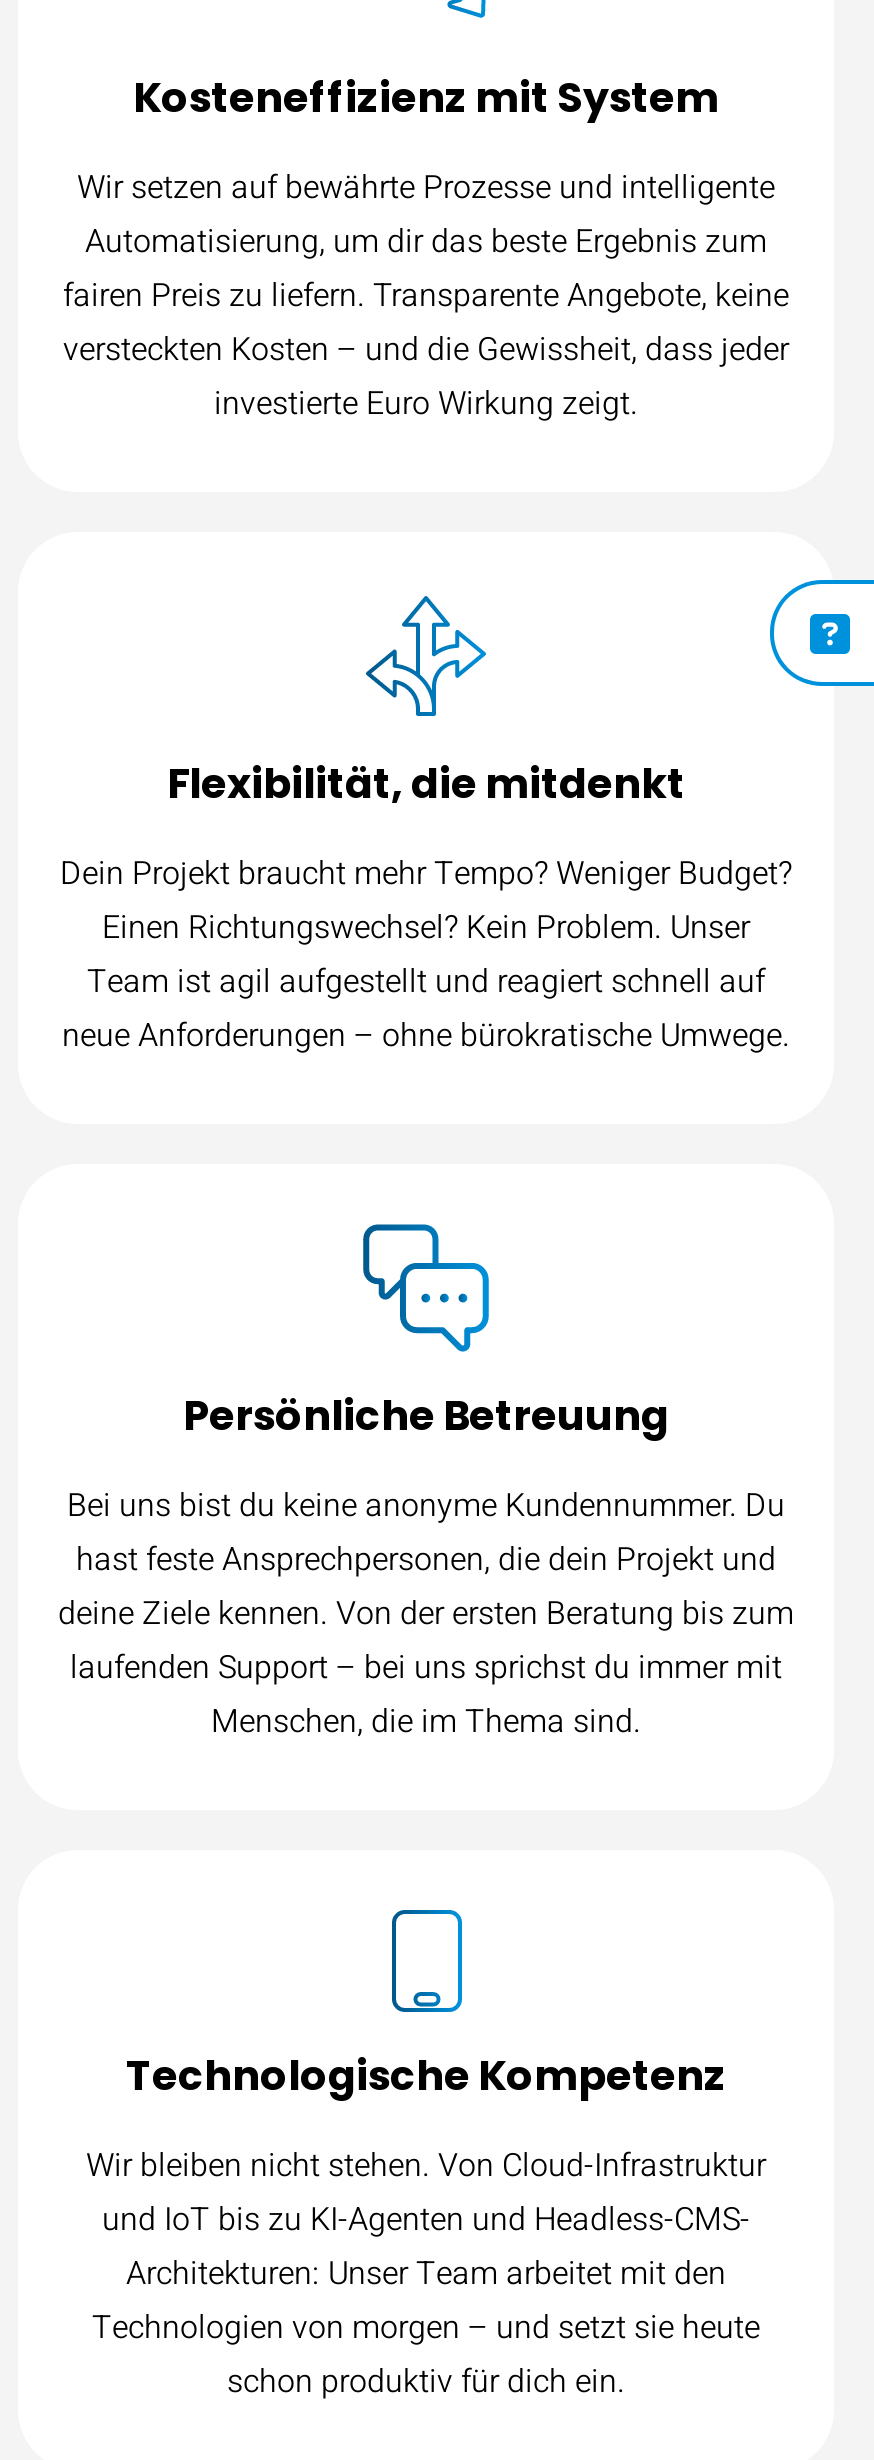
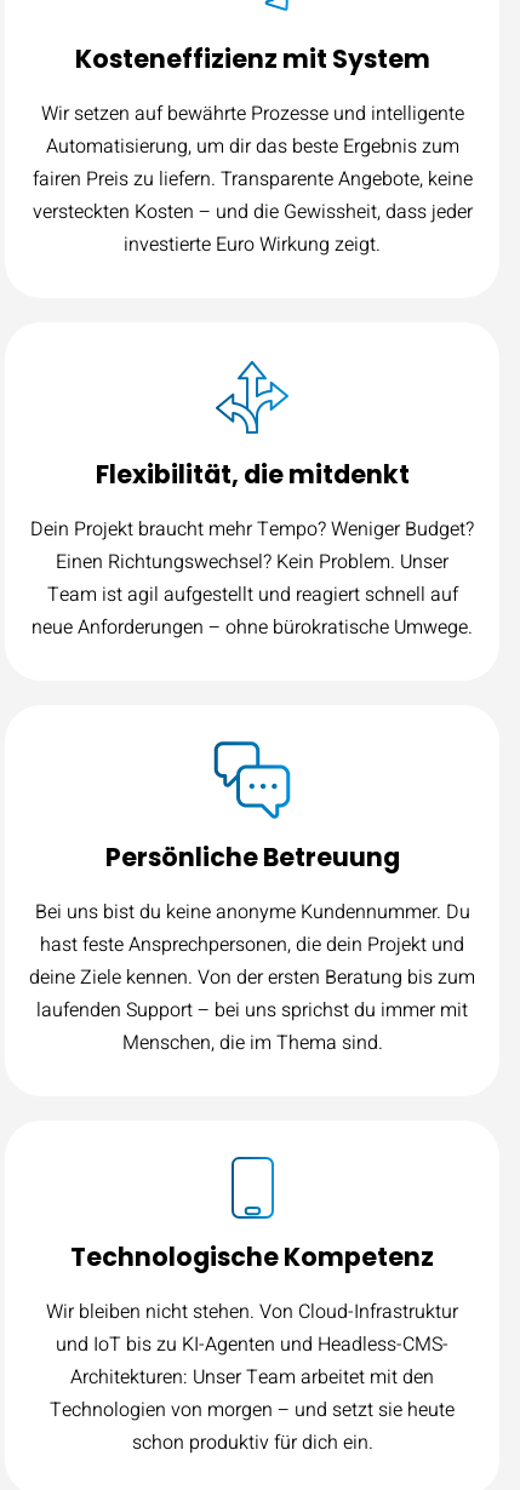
- [image]
